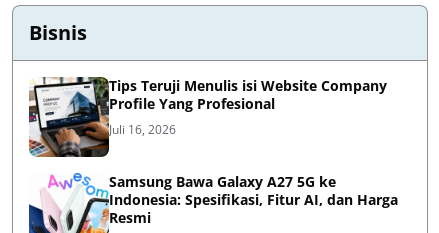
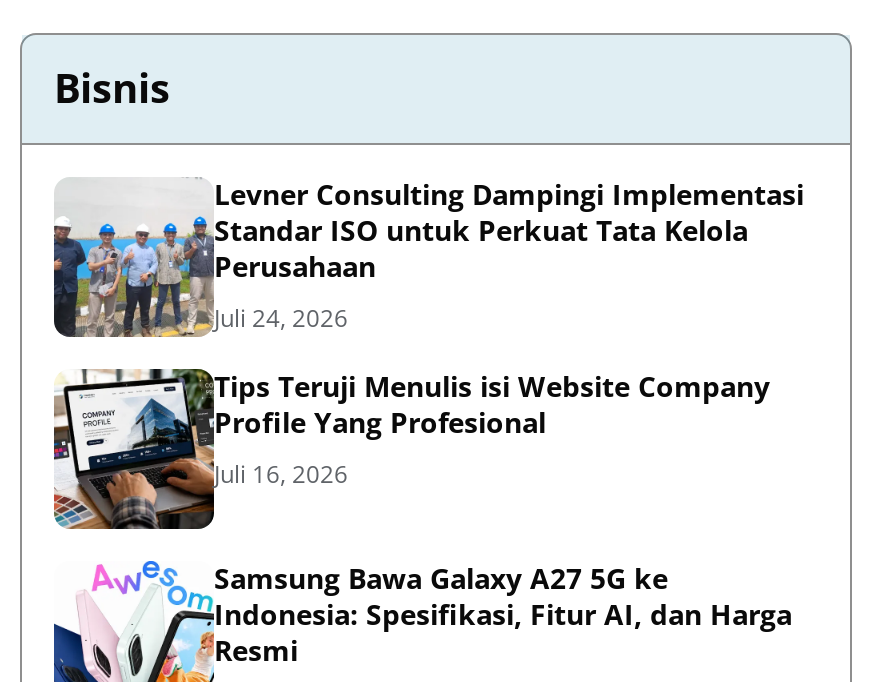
+ [image]
+ Levner Consulting Dampingi Implementasi
+ Standar ISO untuk Perkuat Tata Kelola
+ Perusahaan
+ Juli 24, 2026
